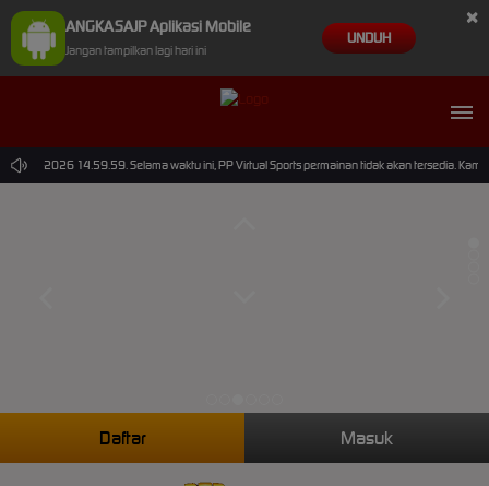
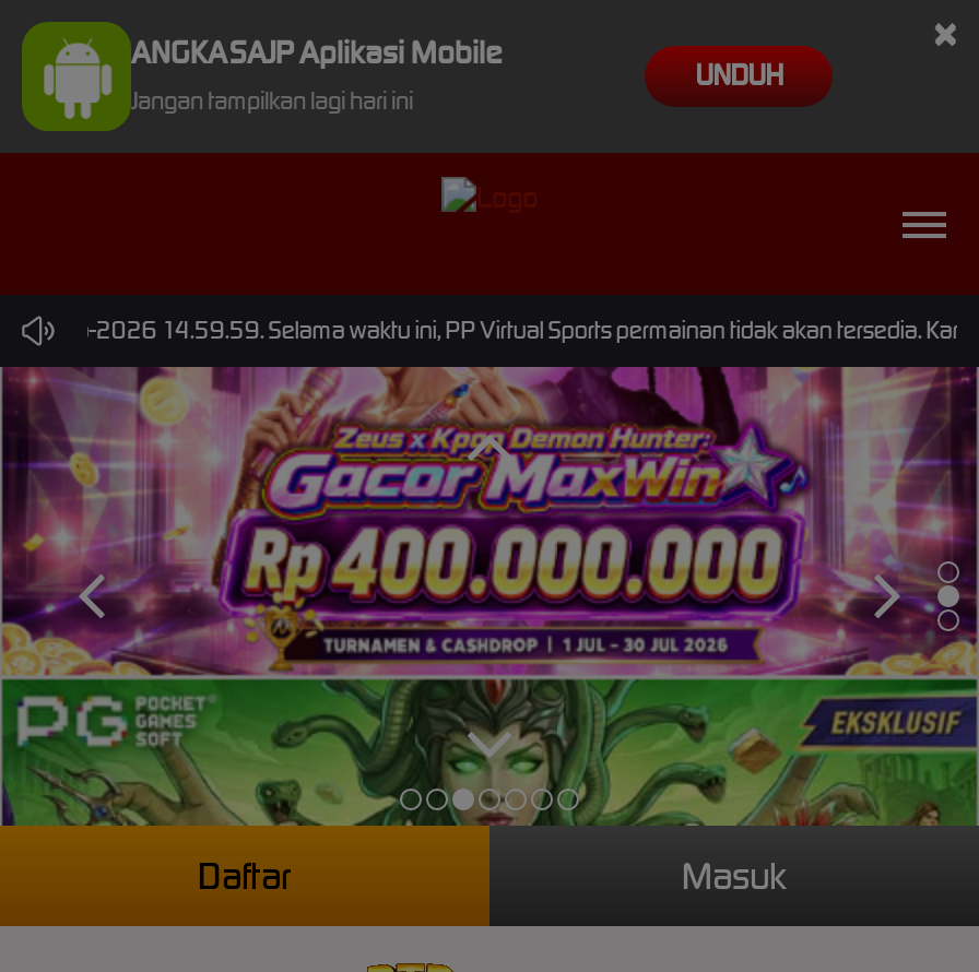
+ [image]
